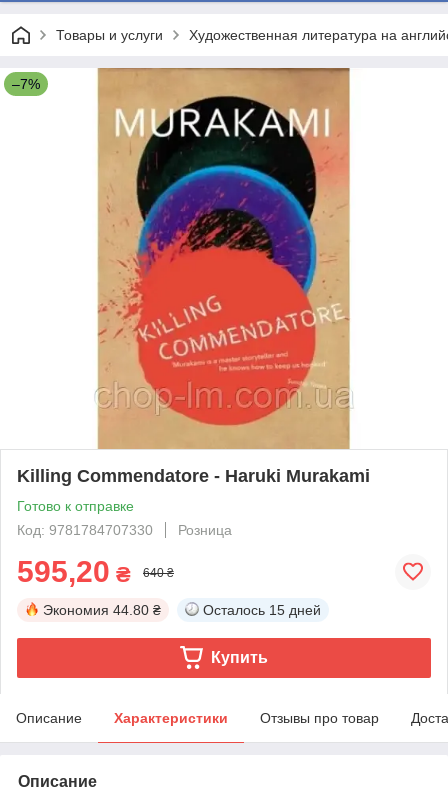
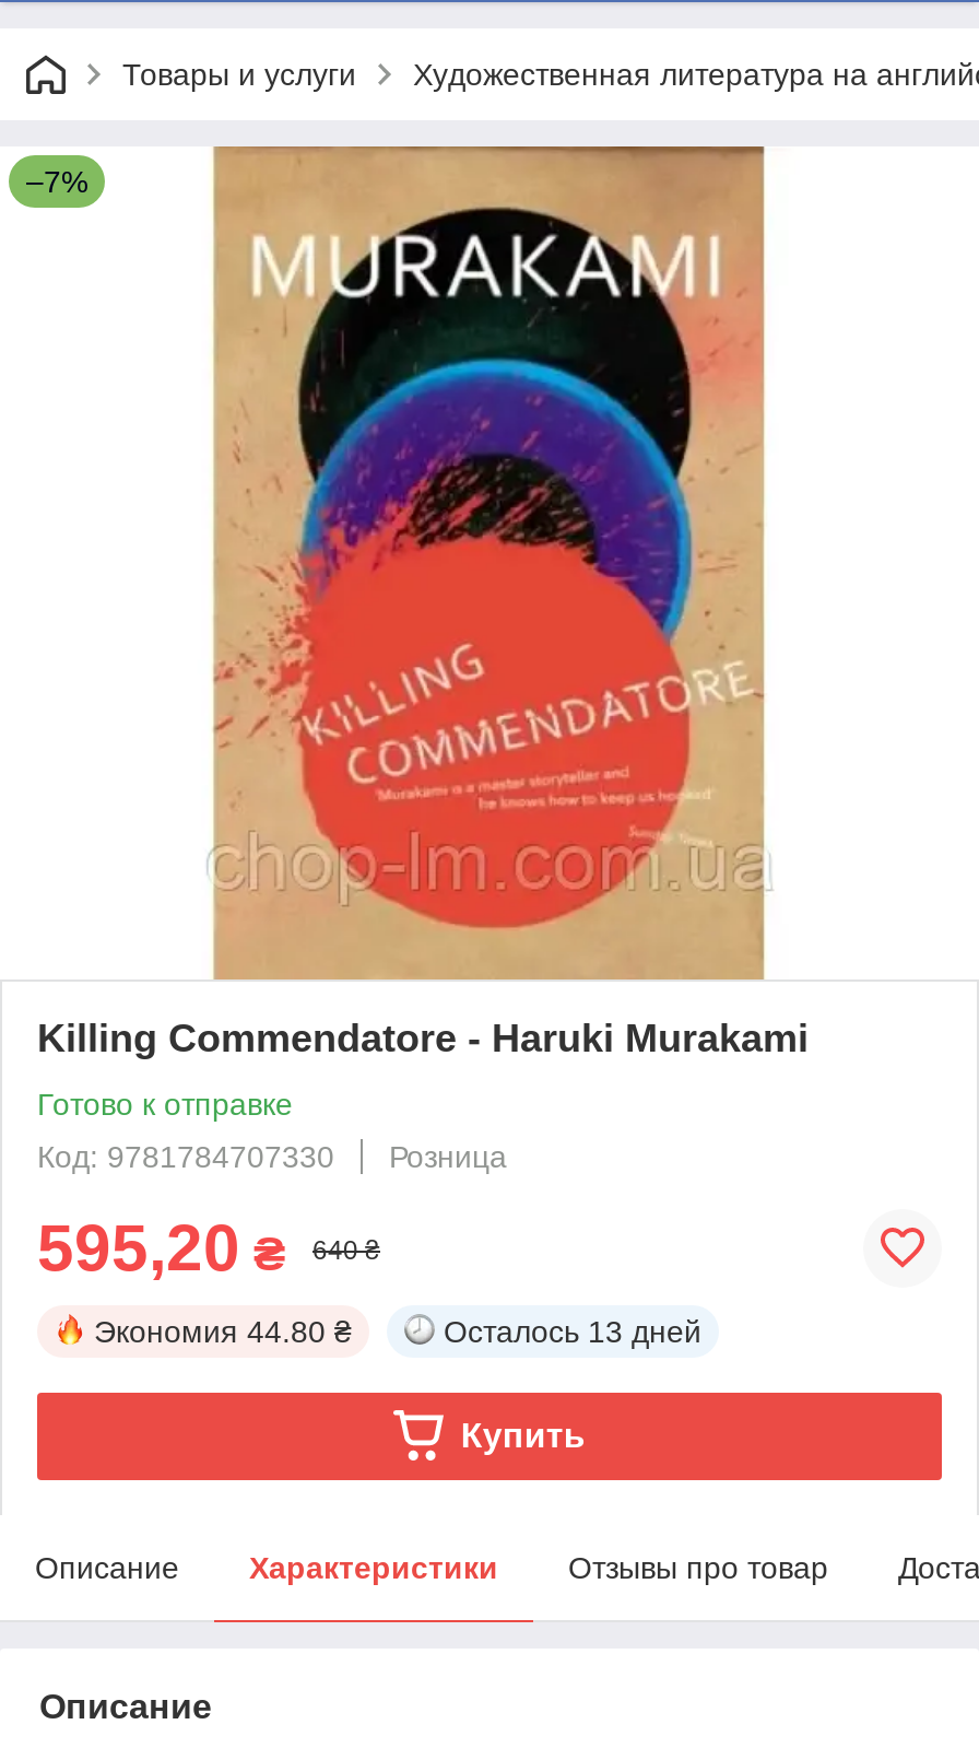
- Осталось 15 дней
+ Осталось 13 дней
